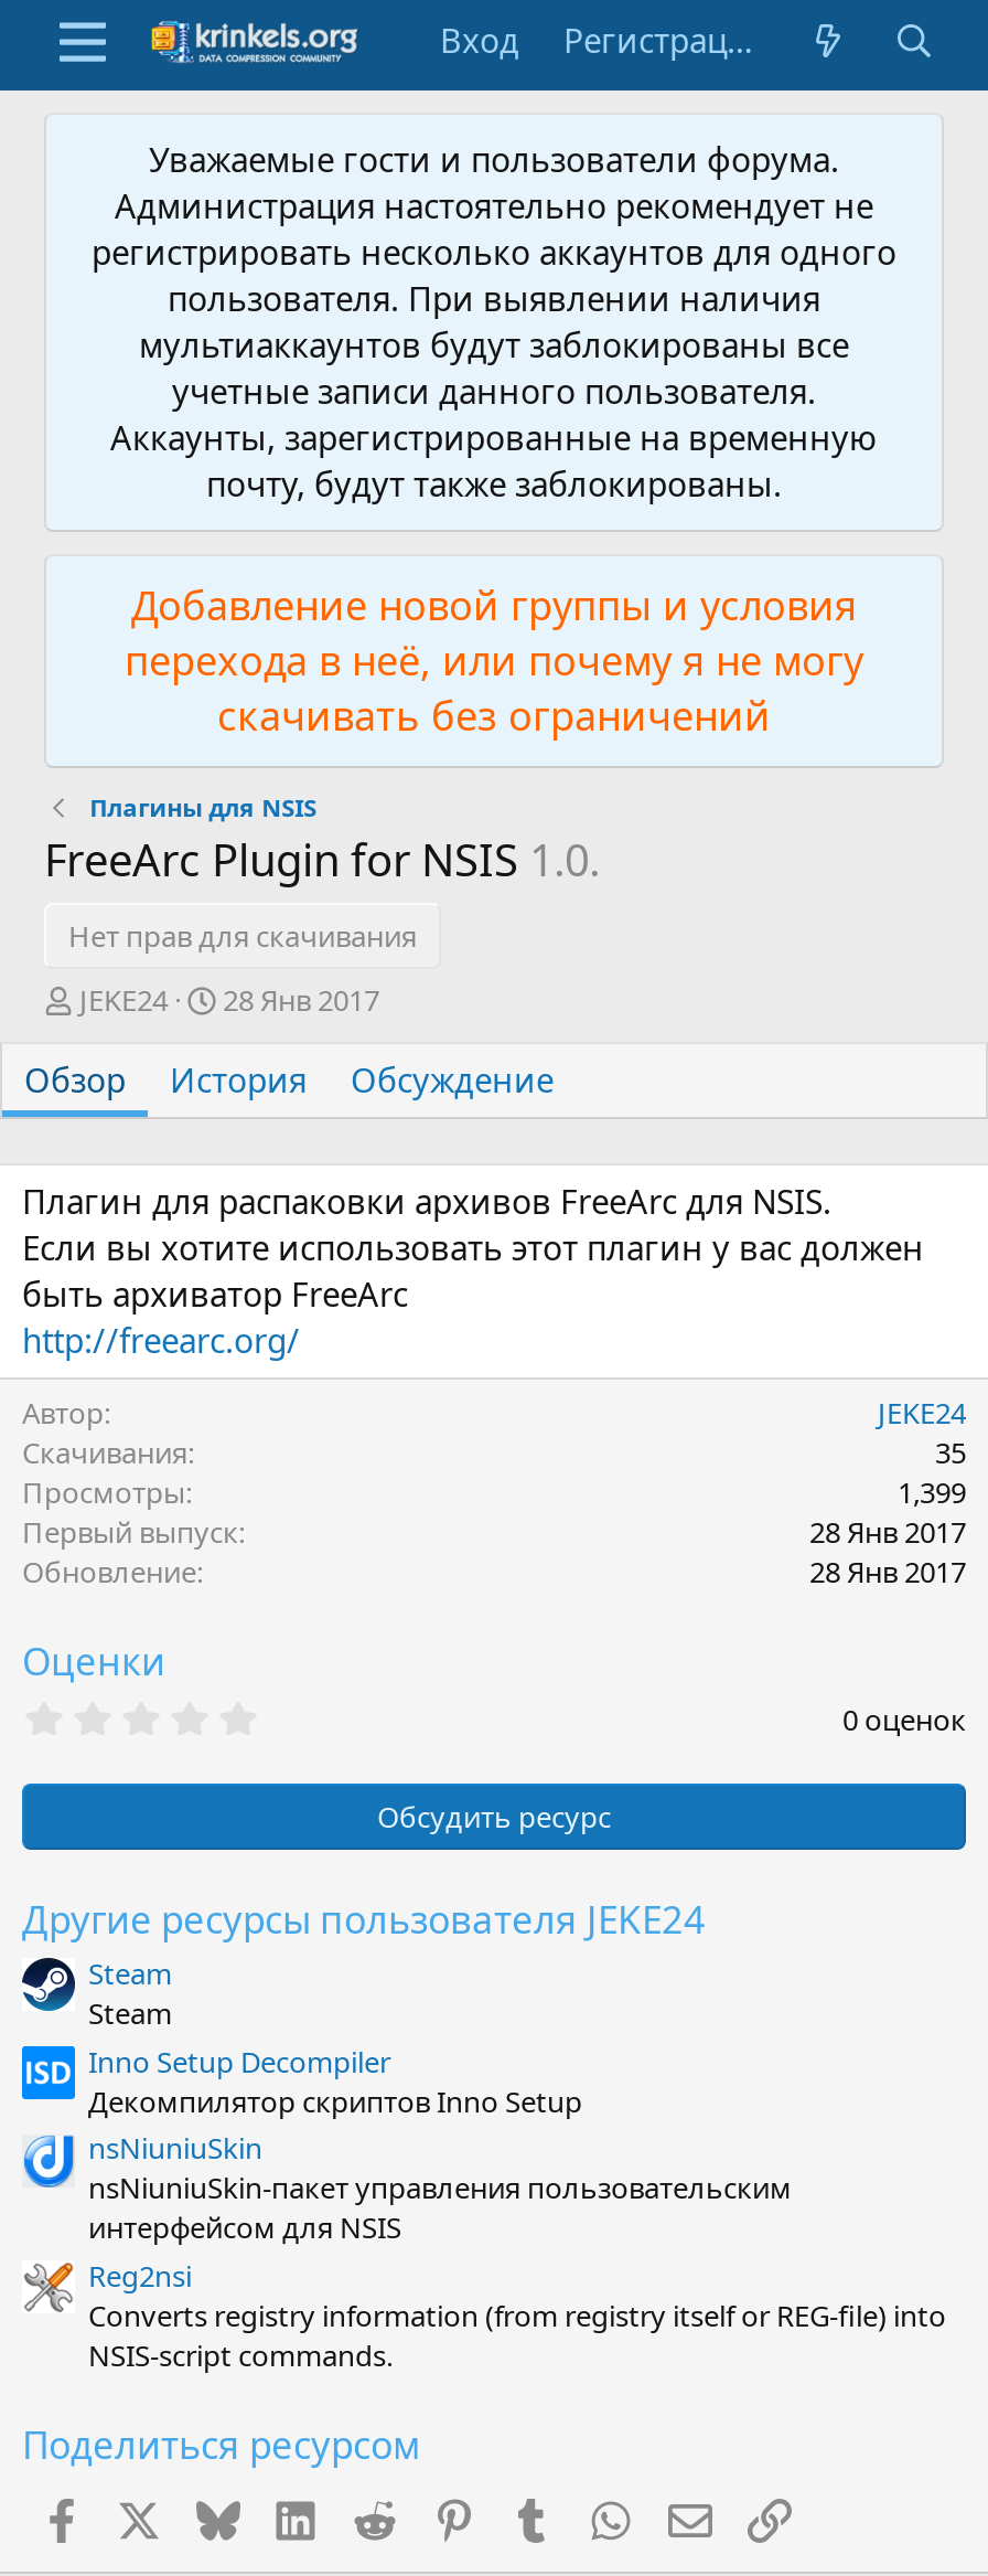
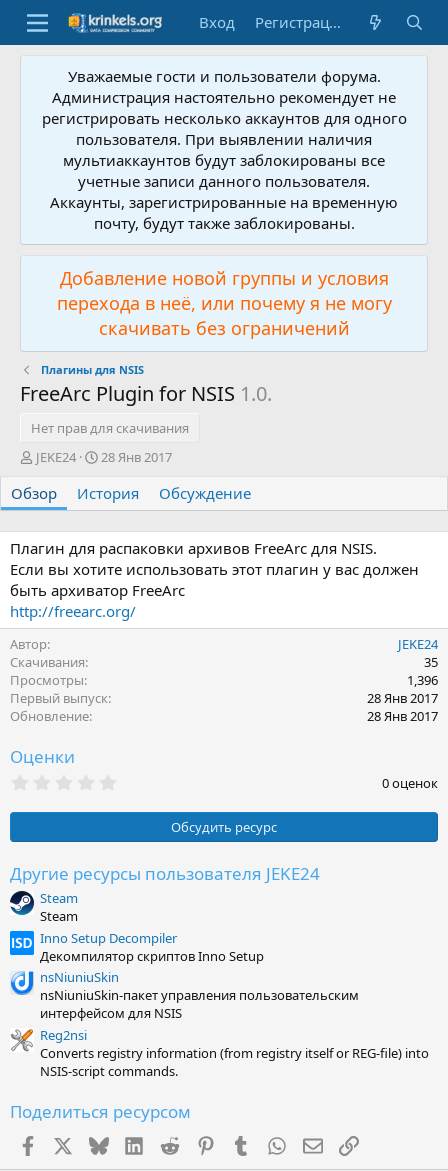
- 1,399
+ 1,396
